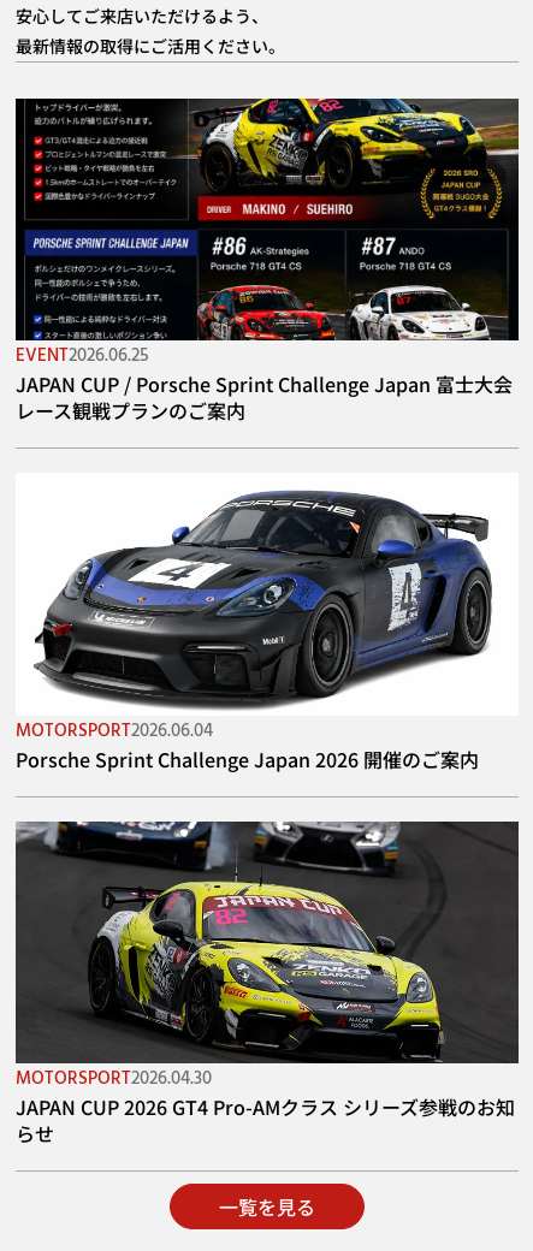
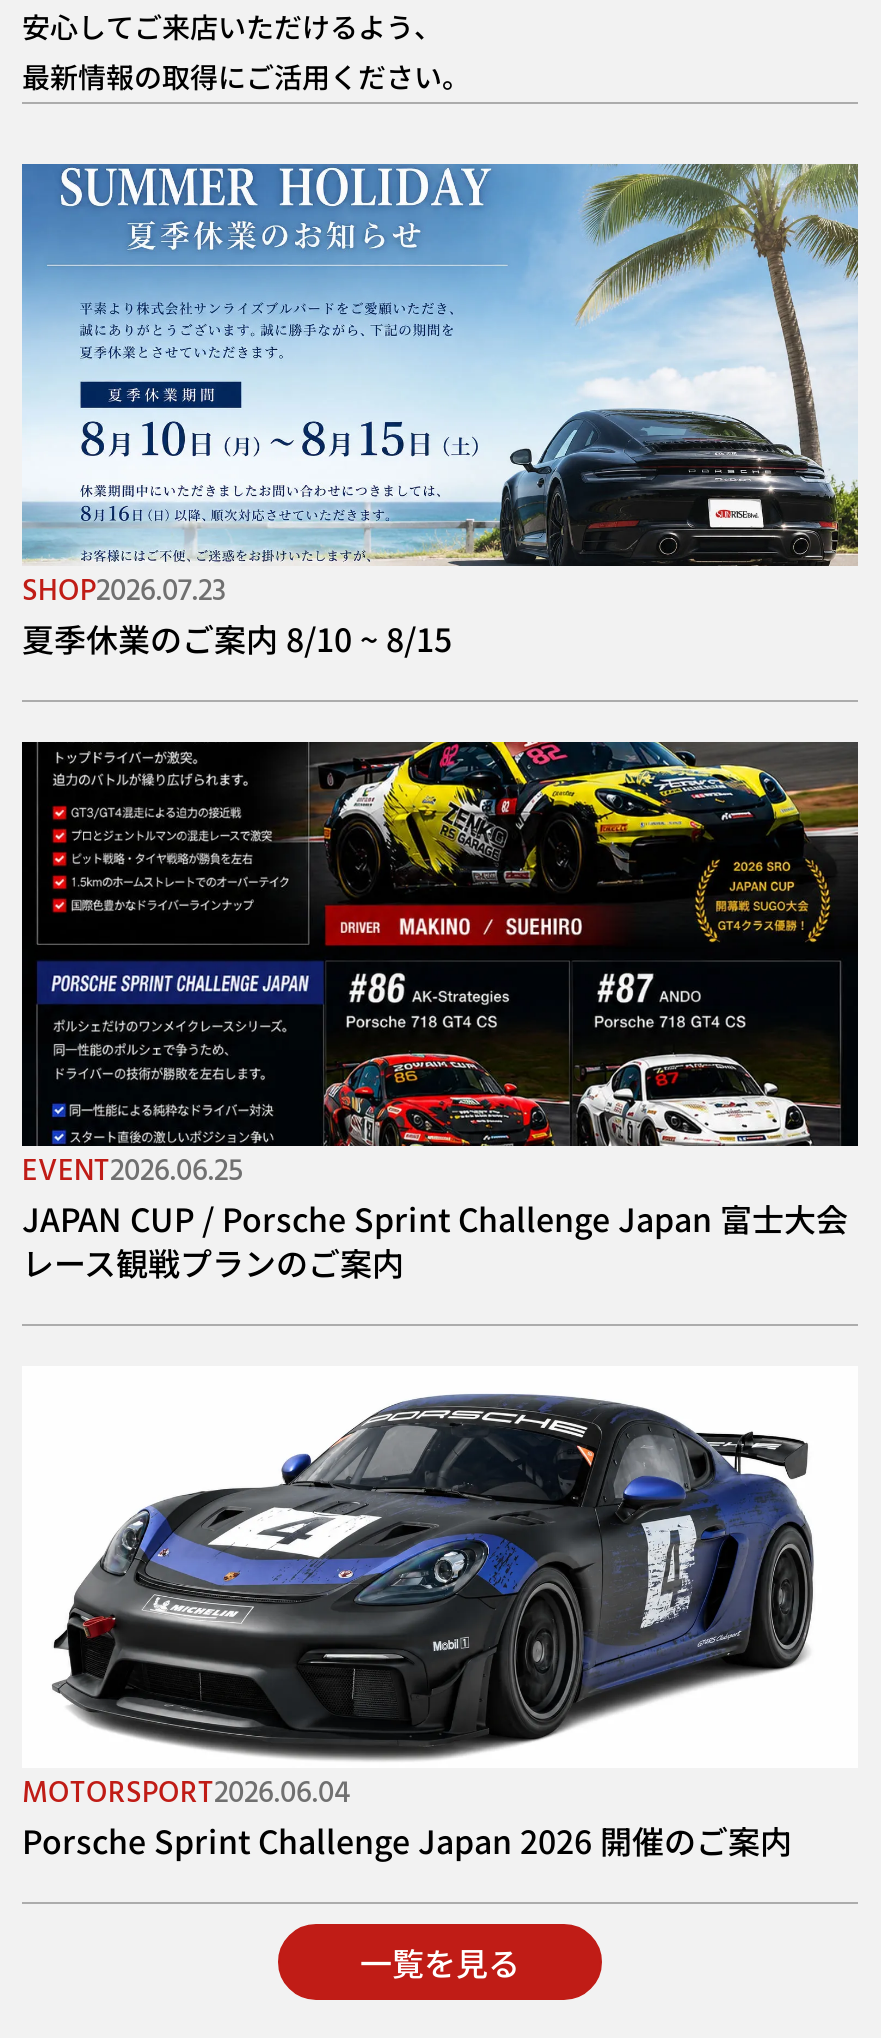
+ [image]
+ SHOP2026.07.23
+ 夏季休業のご案内 8/10 ~ 8/15

moved down: [image] | EVENT2026.06.25 | JAPAN CUP / Porsche Sprint Challenge Japan 富士大会 | レース観戦プランのご案内 | MOTORSPORT2026.06.04 | Porsche Sprint Challenge Japan 2026 開催のご案内

- [image]
- MOTORSPORT2026.04.30
- JAPAN CUP 2026 GT4 Pro-AMクラス シリーズ参戦のお知
- らせ
